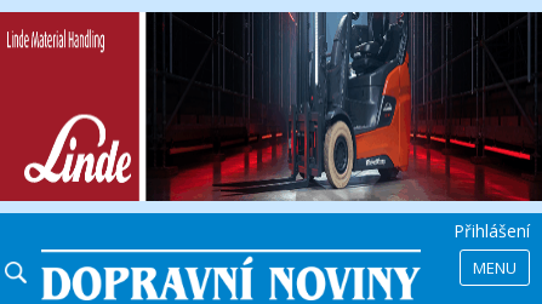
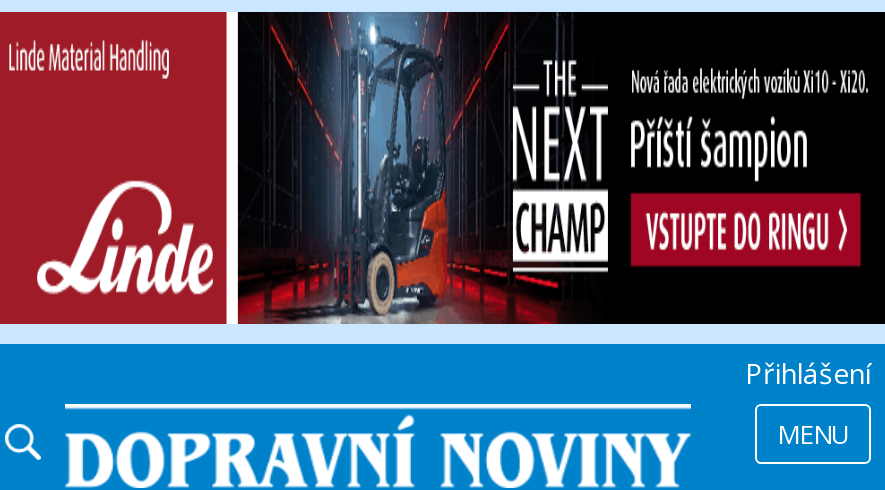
- [image]
+ [image]
